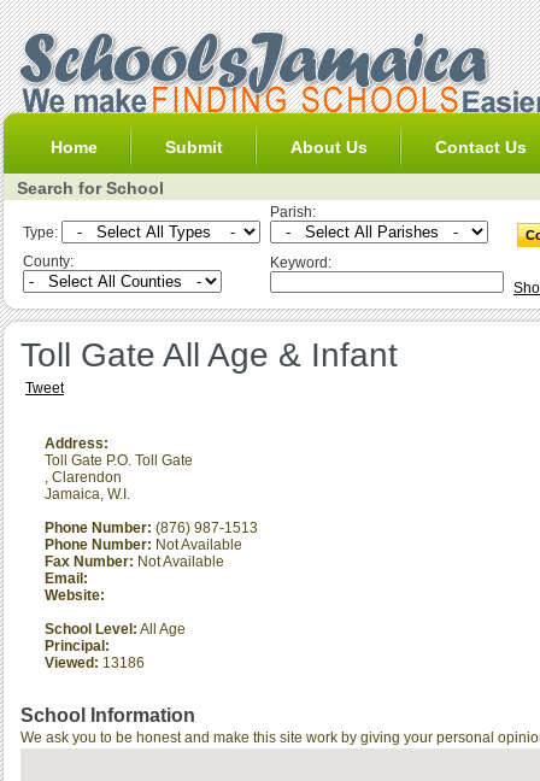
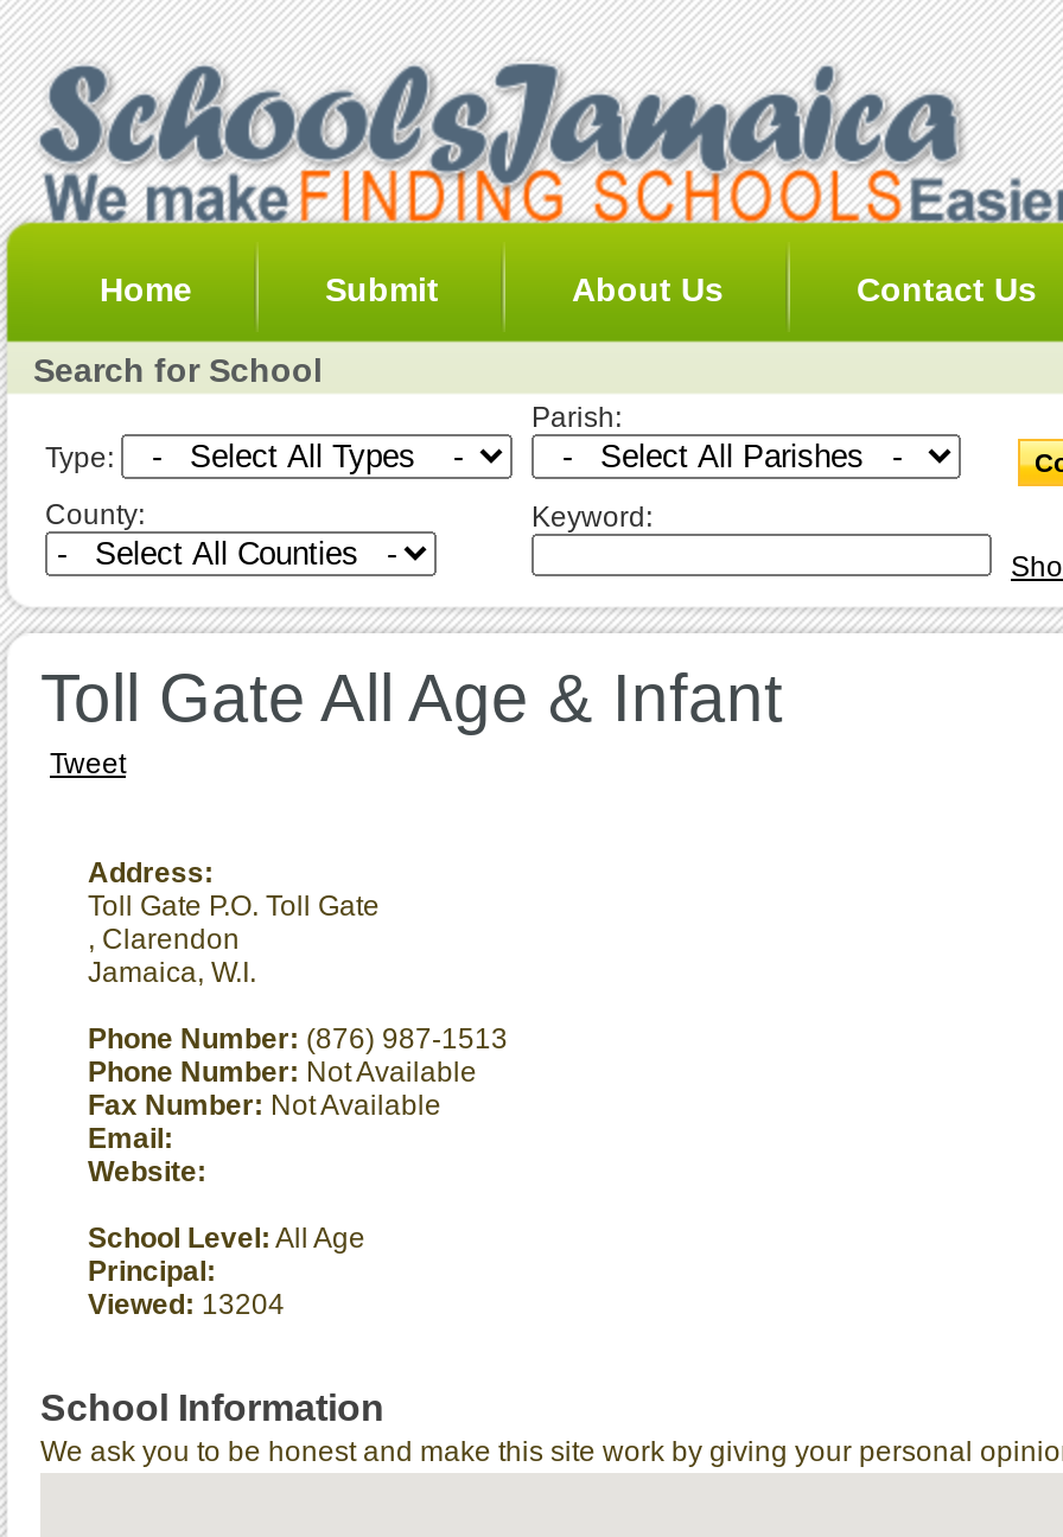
- Viewed: 13186
+ Viewed: 13204
